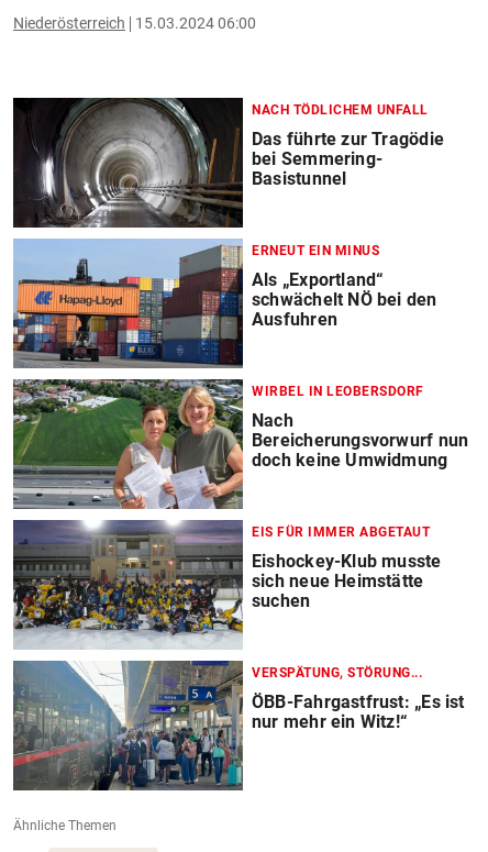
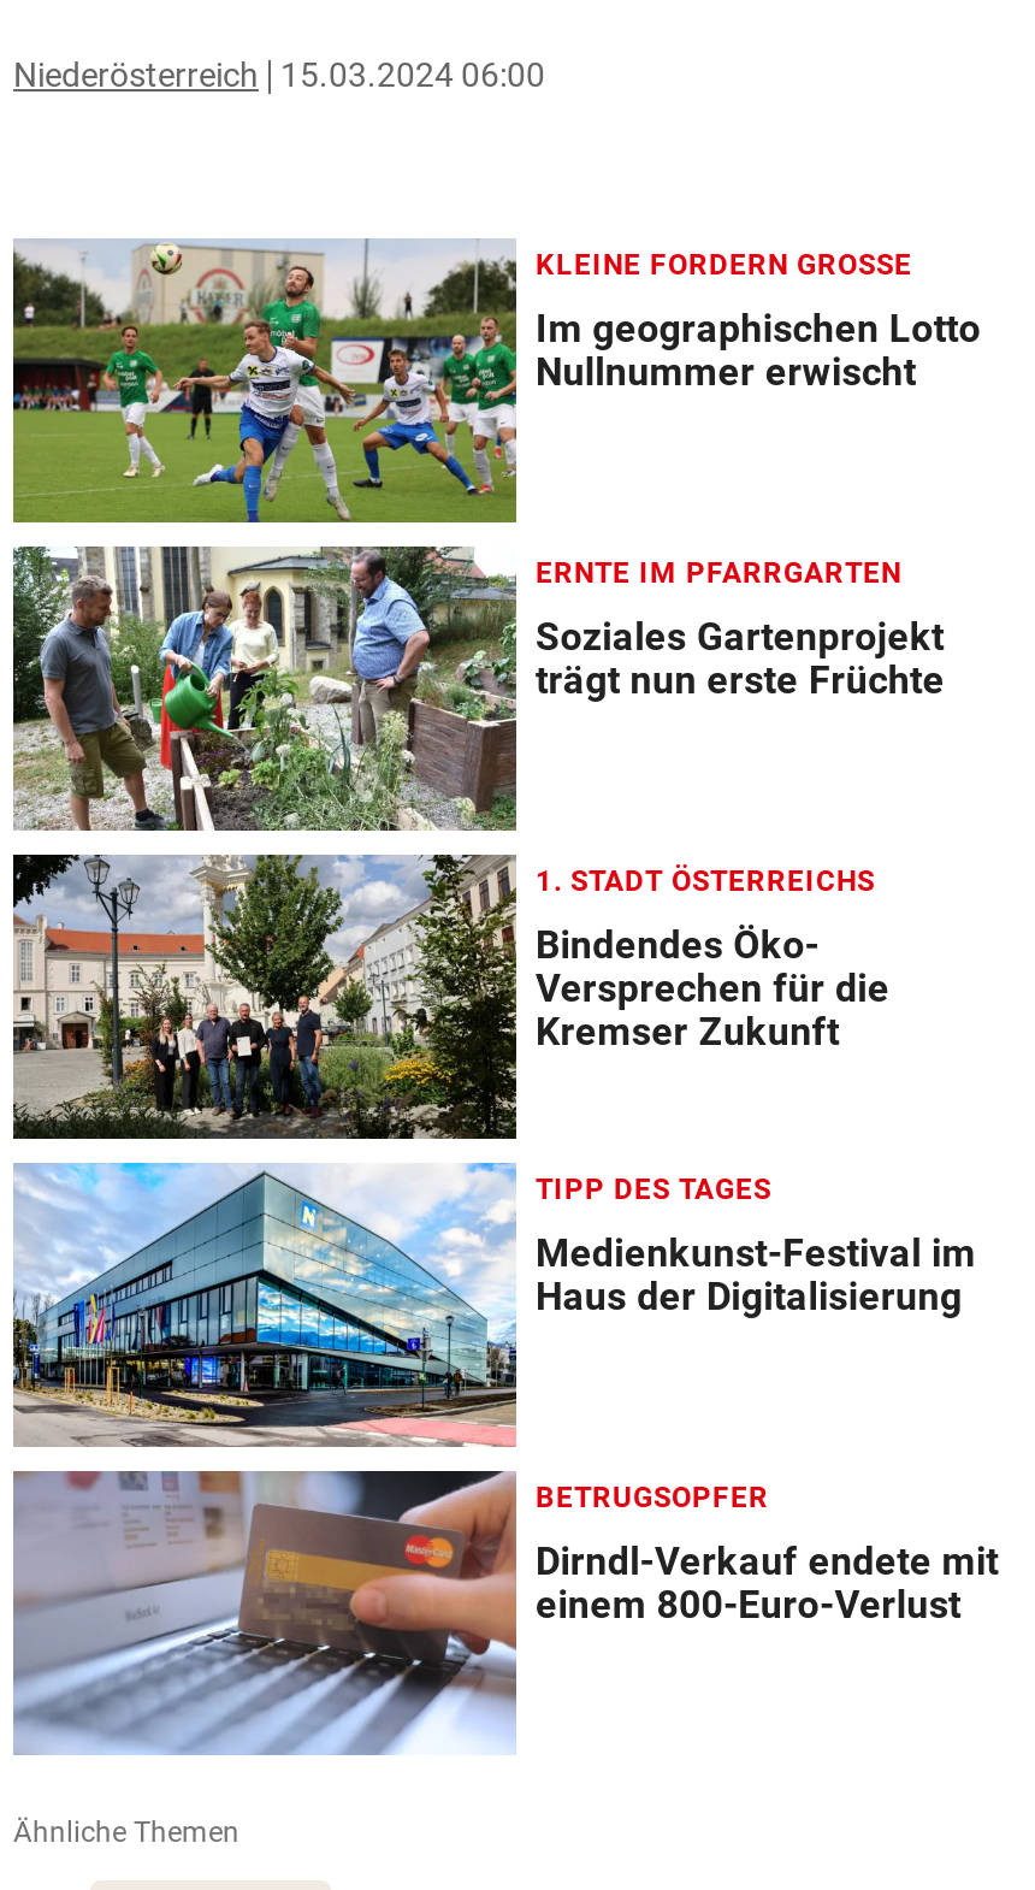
- [image]
- NACH TÖDLICHEM UNFALL
+ [image]
+ KLEINE FORDERN GROSSE

- Das führte zur Tragödie
- bei Semmering-
- Basistunnel
+ Im geographischen Lotto
+ Nullnummer erwischt

- [image]
- ERNEUT EIN MINUS
+ [image]
+ ERNTE IM PFARRGARTEN

- Als „Exportland“
- schwächelt NÖ bei den
- Ausfuhren
+ Soziales Gartenprojekt
+ trägt nun erste Früchte

- [image]
- WIRBEL IN LEOBERSDORF
+ [image]
+ 1. STADT ÖSTERREICHS

- Nach
- Bereicherungsvorwurf nun
- doch keine Umwidmung
+ Bindendes Öko-
+ Versprechen für die
+ Kremser Zukunft

- [image]
- EIS FÜR IMMER ABGETAUT
+ [image]
+ TIPP DES TAGES

- Eishockey-Klub musste
- sich neue Heimstätte
- suchen
+ Medienkunst-Festival im
+ Haus der Digitalisierung

- [image]
- VERSPÄTUNG, STÖRUNG...
+ [image]
+ BETRUGSOPFER

- ÖBB-Fahrgastfrust: „Es ist
- nur mehr ein Witz!“
+ Dirndl-Verkauf endete mit
+ einem 800-Euro-Verlust
